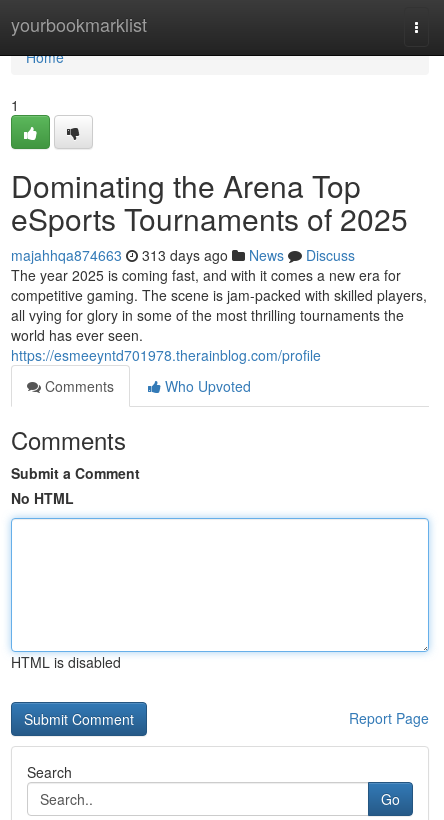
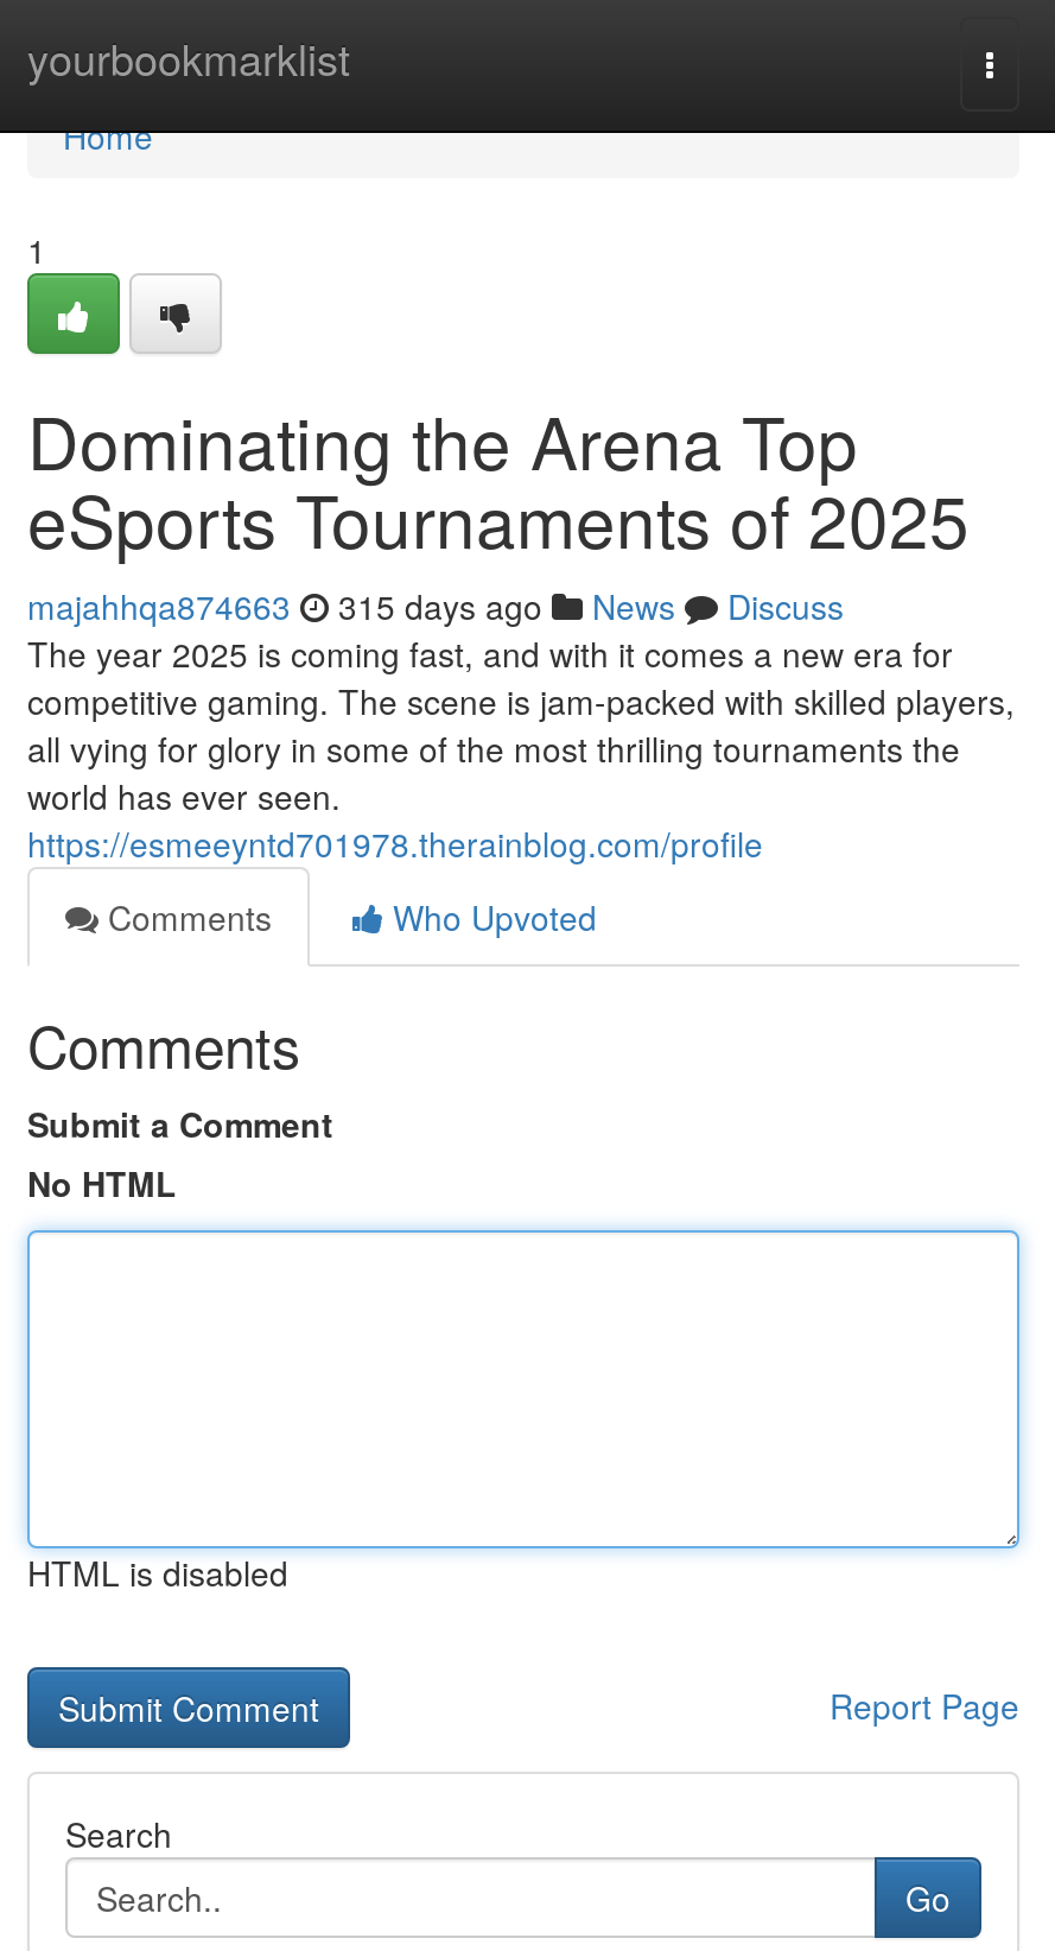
- majahhqa874663 313 days ago News Discuss
+ majahhqa874663 315 days ago News Discuss
